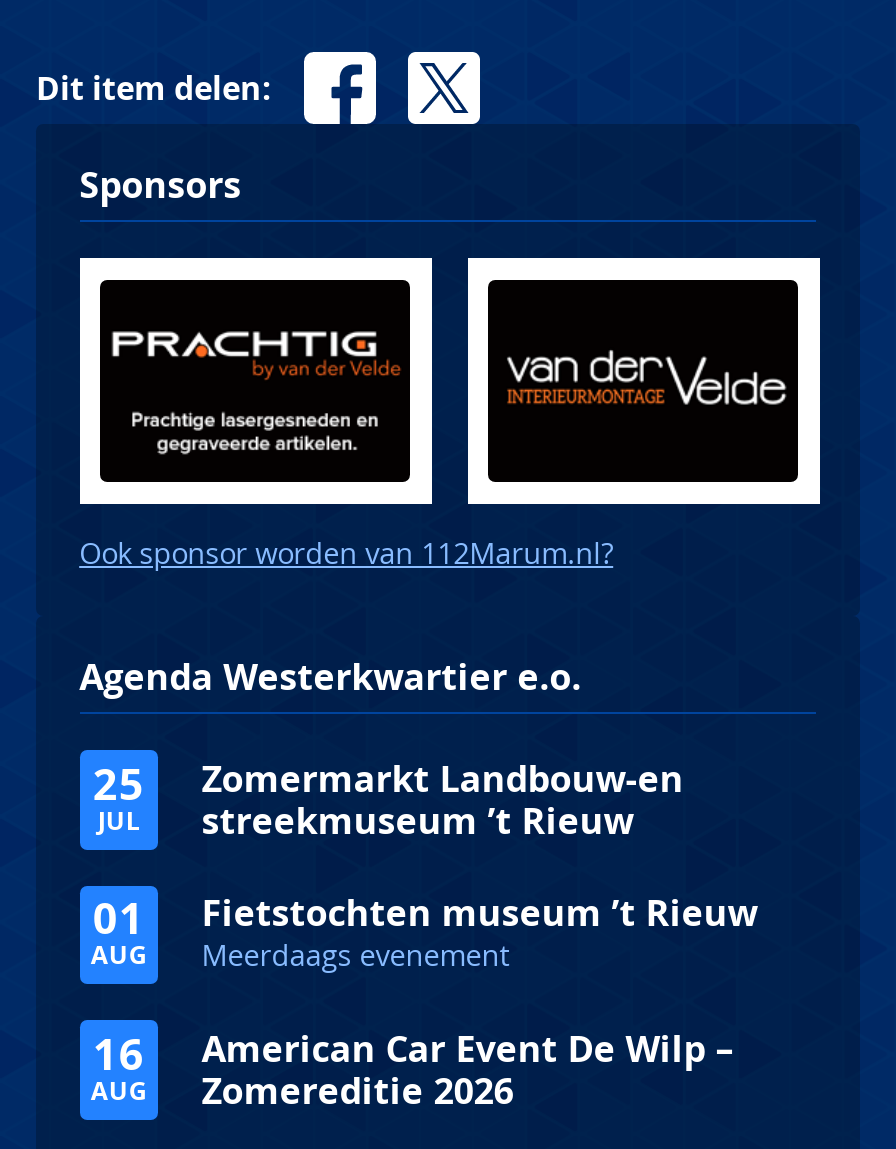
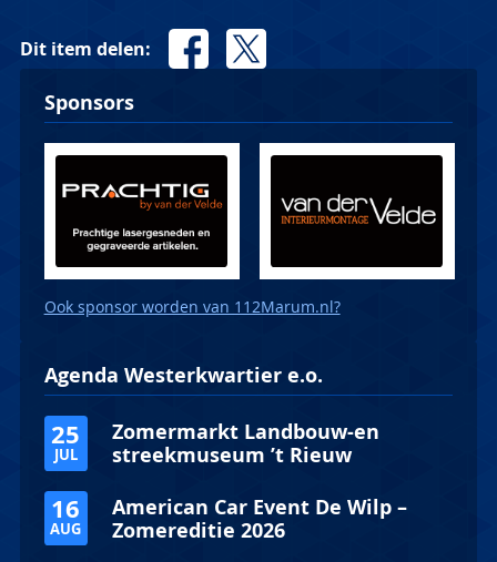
- 01
- AUG

- Fietstochten museum ’t Rieuw
- Meerdaags evenement
